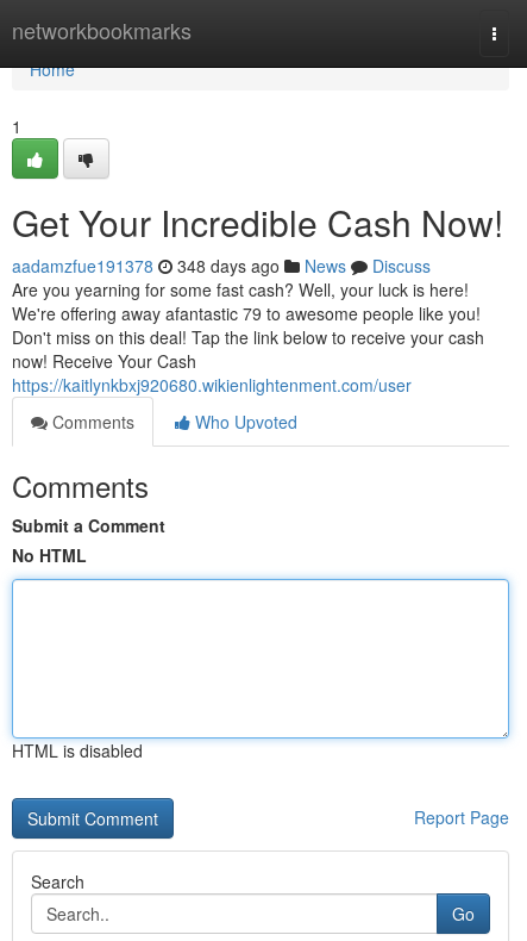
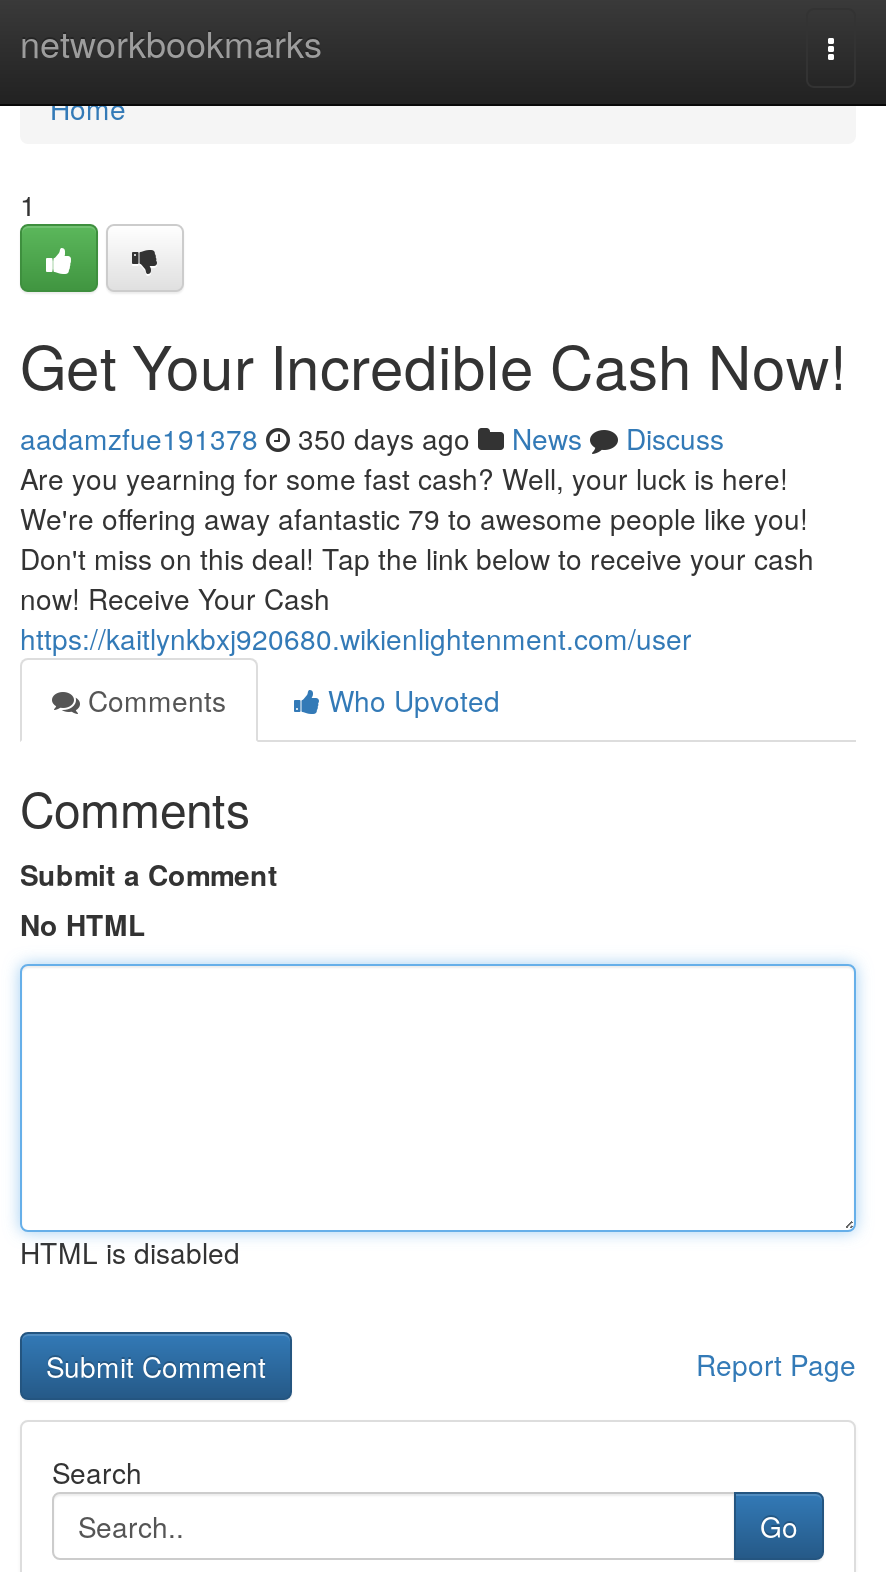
- aadamzfue191378 348 days ago News Discuss
+ aadamzfue191378 350 days ago News Discuss
